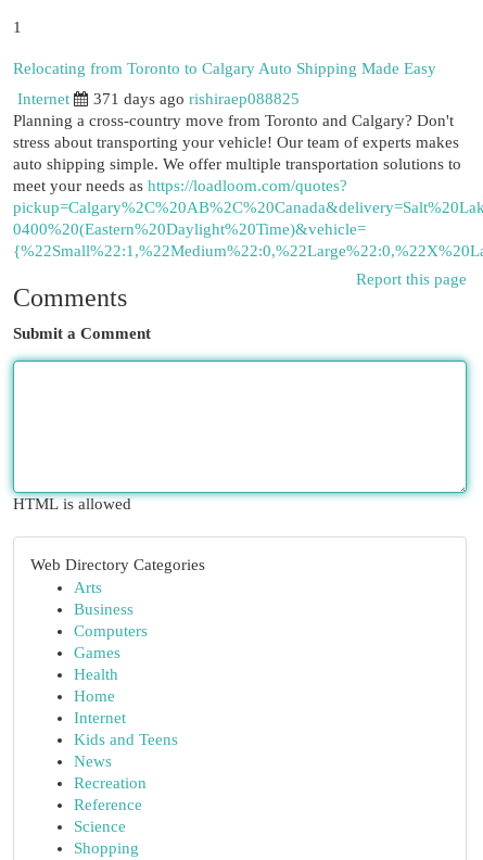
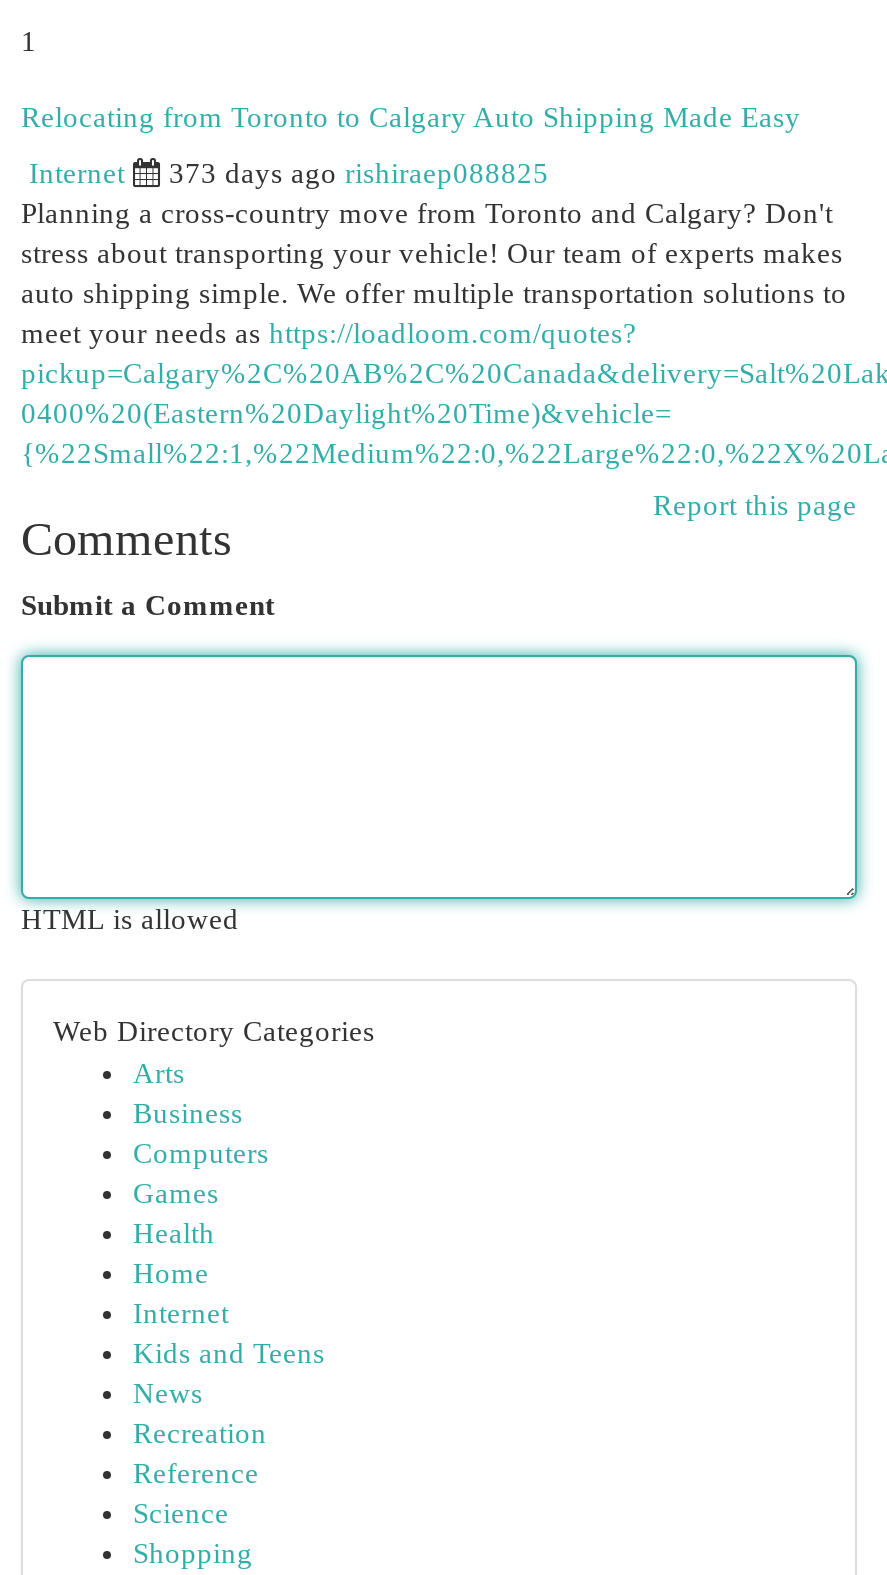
- 371 days ago rishiraep088825
+ 373 days ago rishiraep088825
